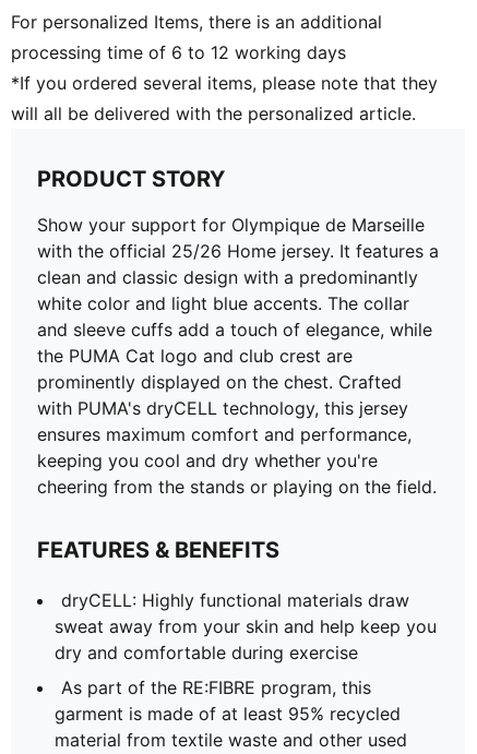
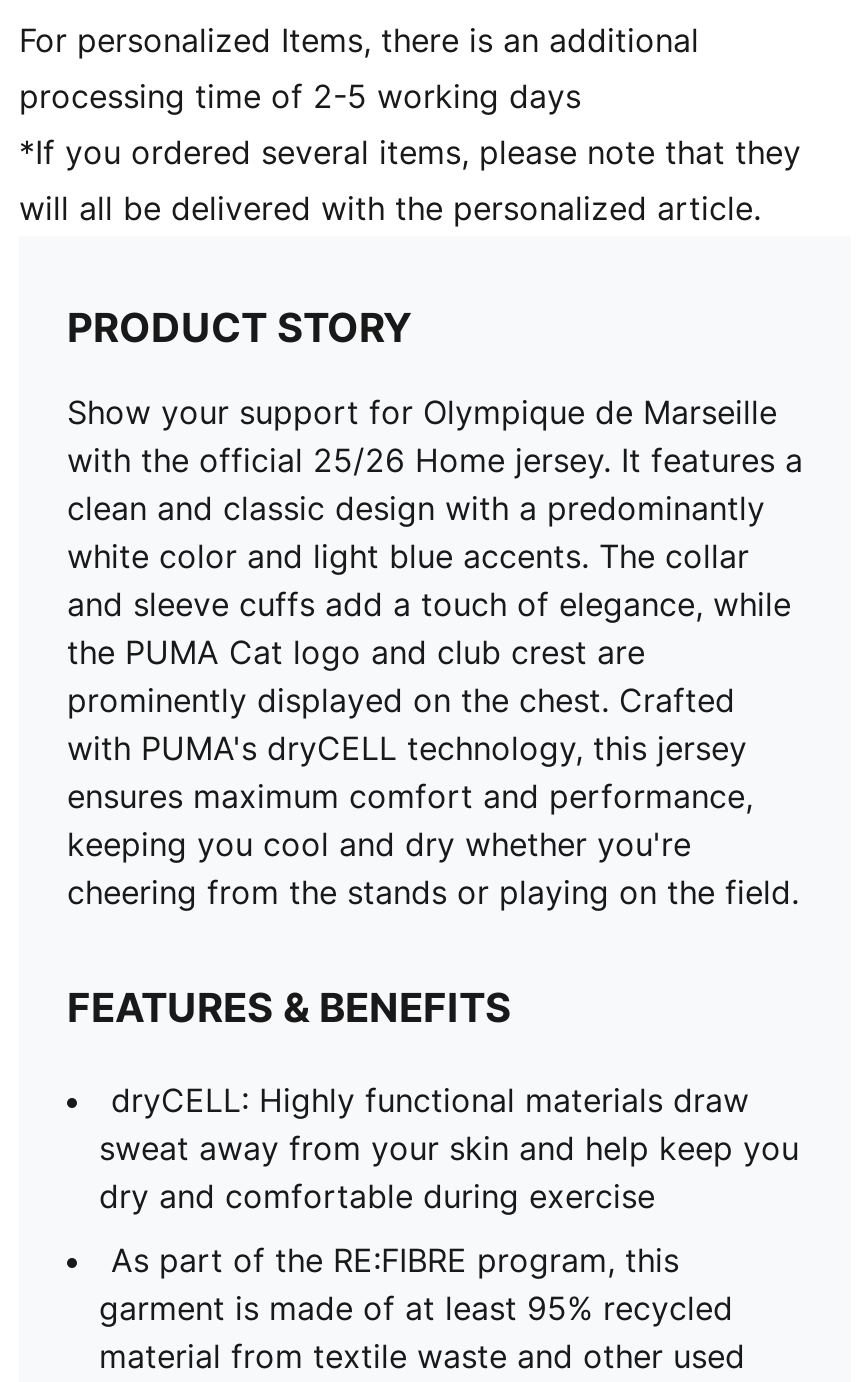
- processing time of 6 to 12 working days
+ processing time of 2-5 working days
